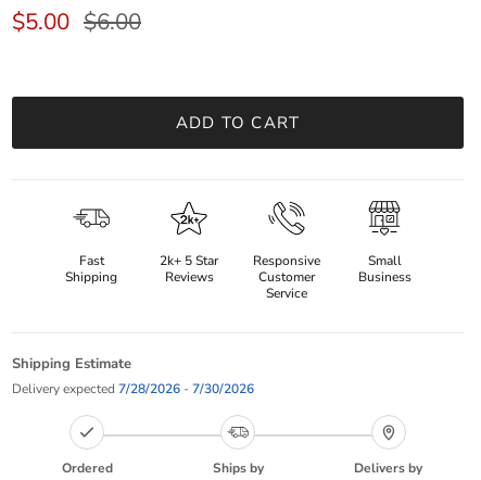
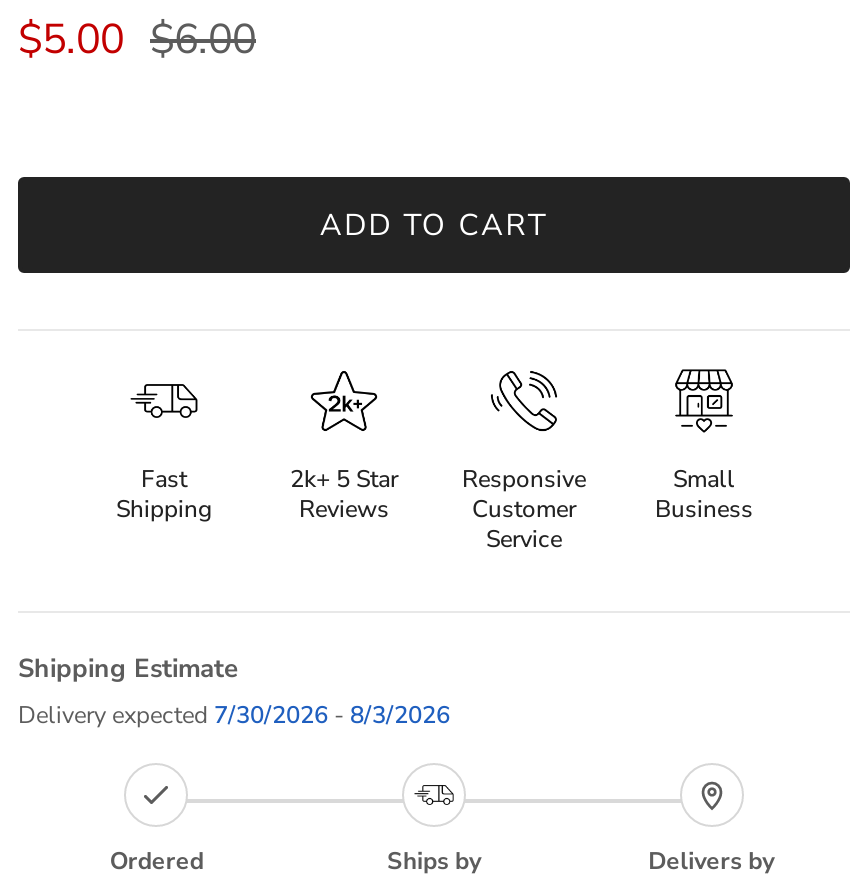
- Delivery expected 7/28/2026 - 7/30/2026
+ Delivery expected 7/30/2026 - 8/3/2026
